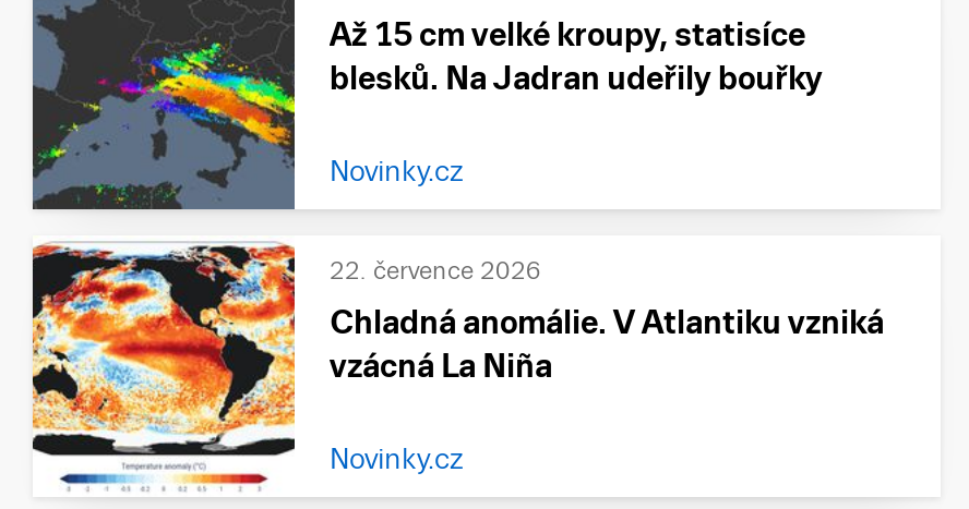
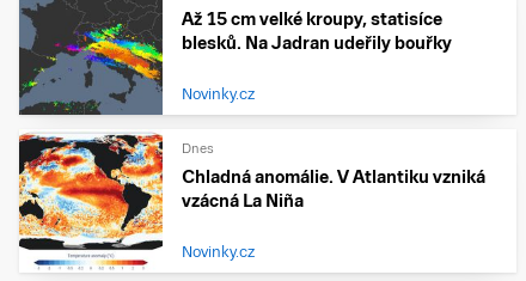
- 22. července 2026
+ Dnes
